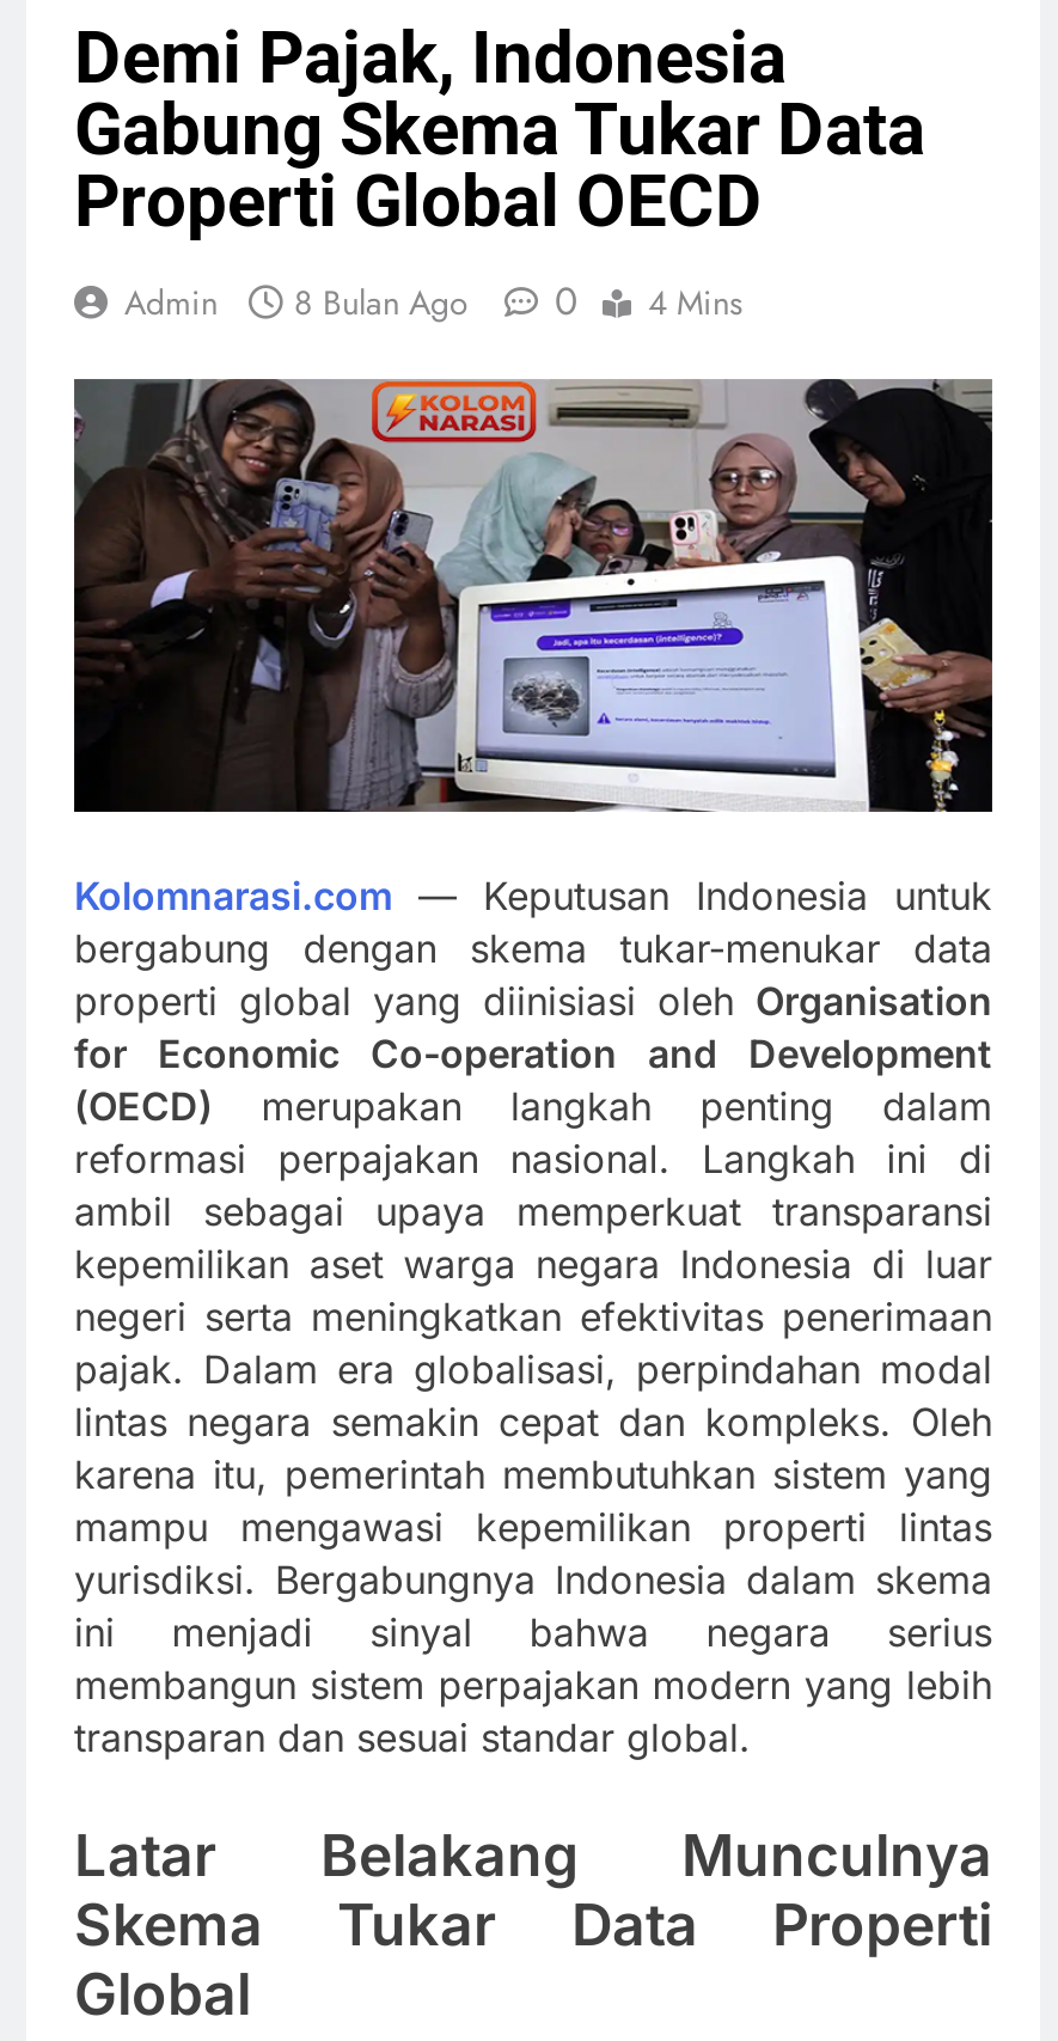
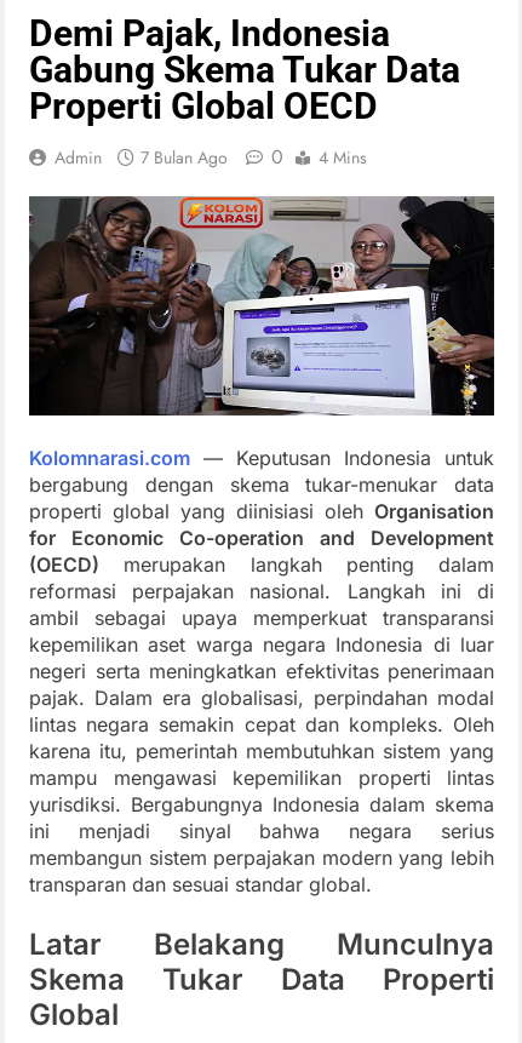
- Admin 8 Bulan Ago 0 4 Mins
+ Admin 7 Bulan Ago 0 4 Mins
